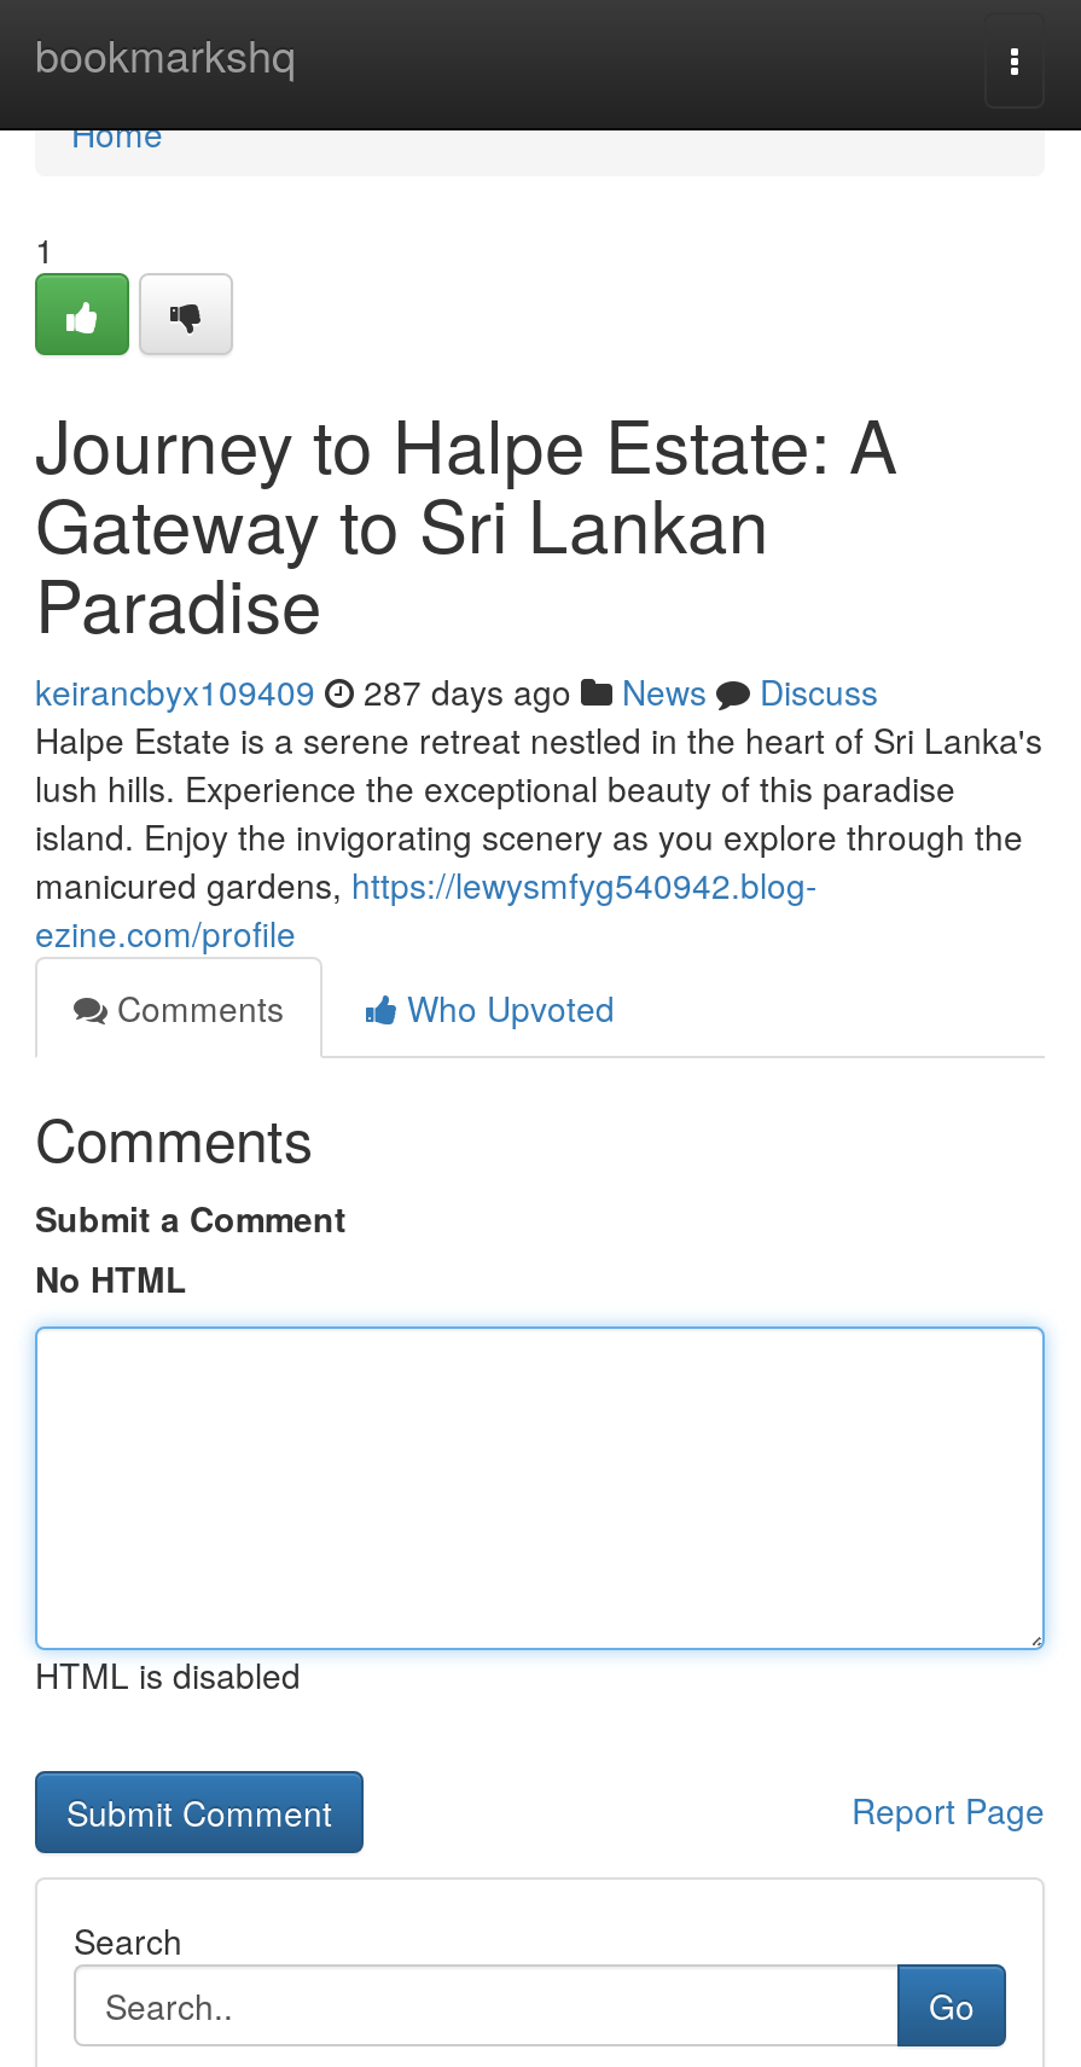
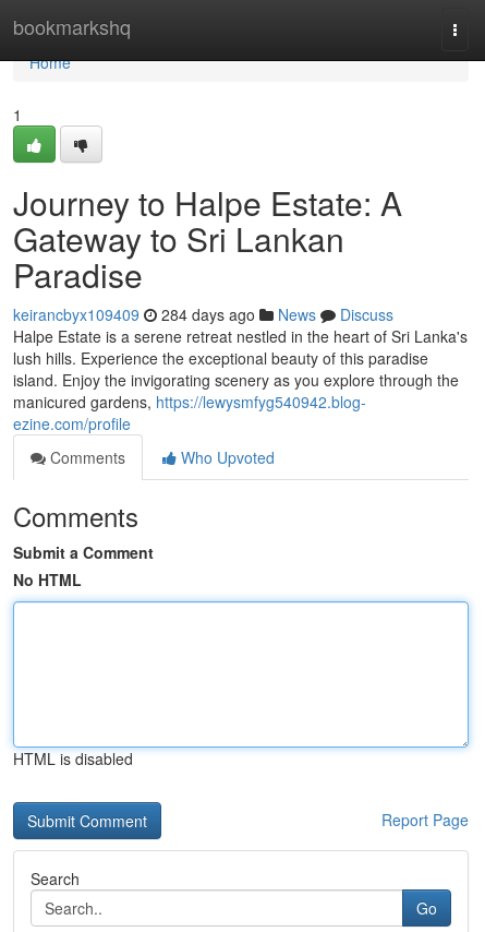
- keirancbyx109409 287 days ago News Discuss
+ keirancbyx109409 284 days ago News Discuss
